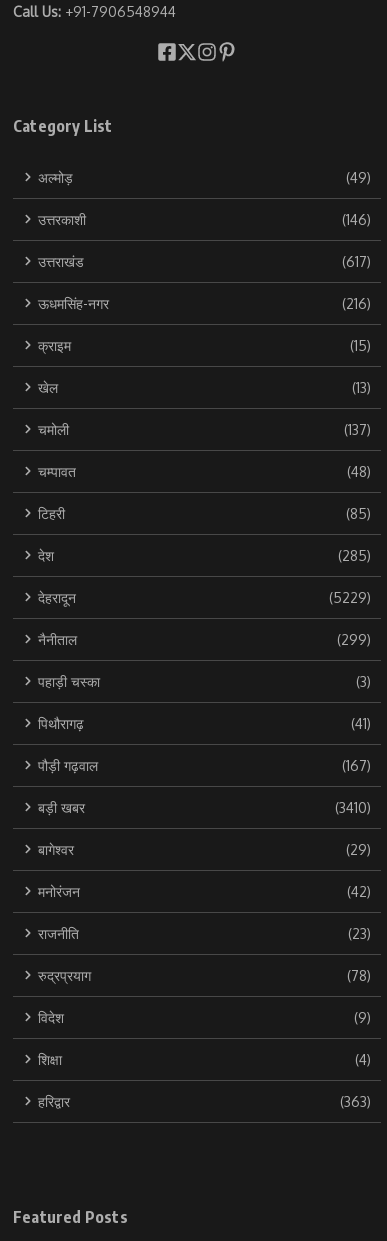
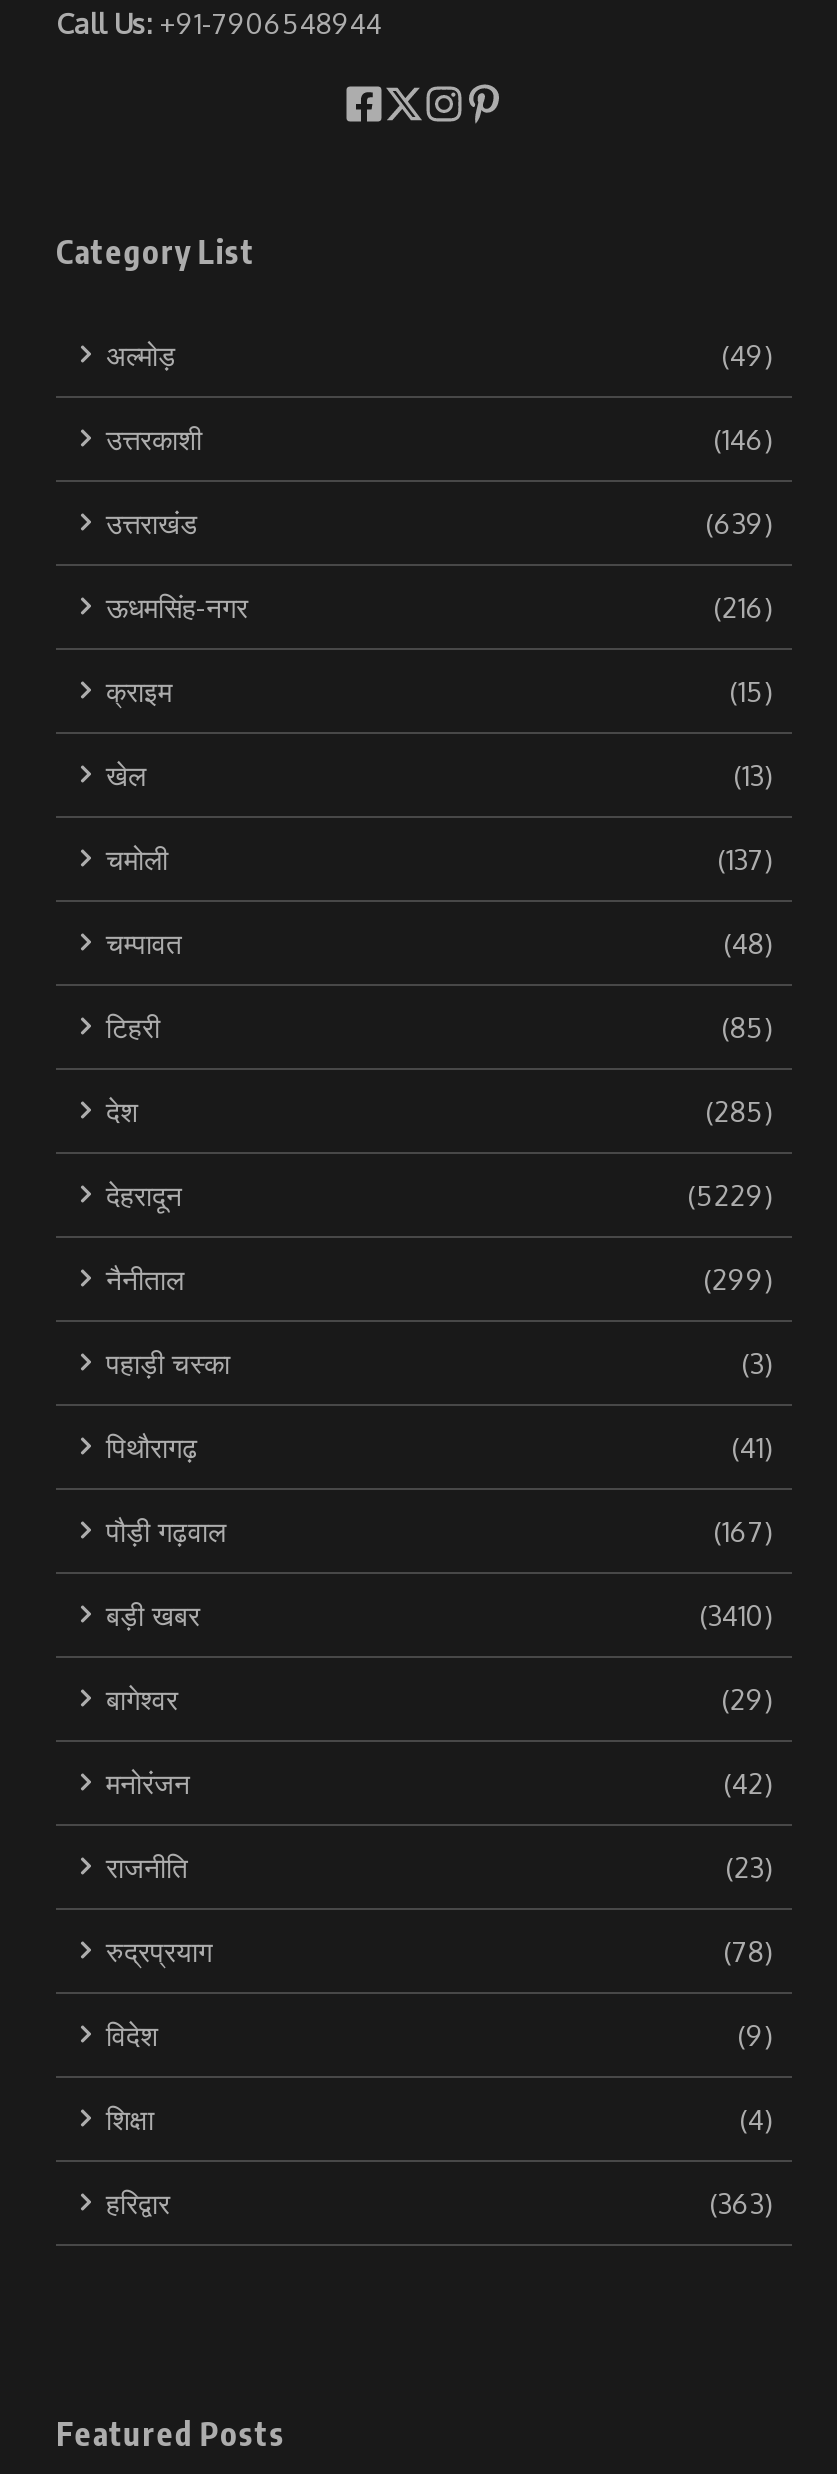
- (617)
+ (639)
